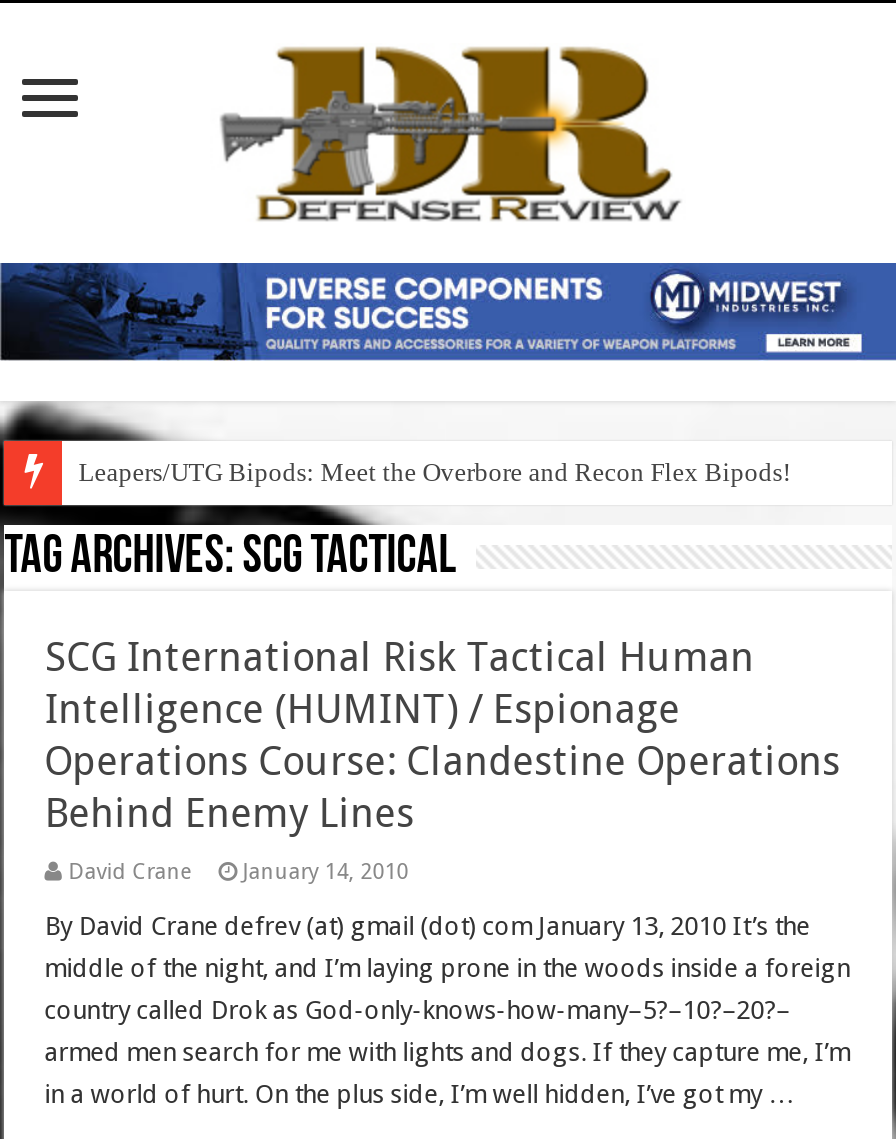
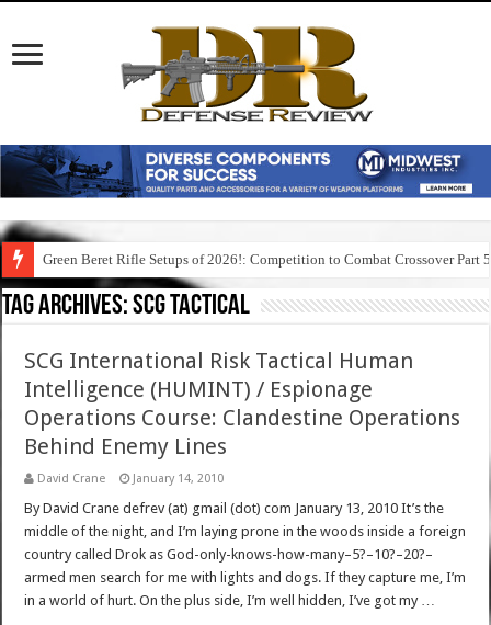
- Leapers/UTG Bipods: Meet the Overbore and Recon Flex Bipods!
+ Green Beret Rifle Setups of 2026!: Competition to Combat Crossover Part 5
